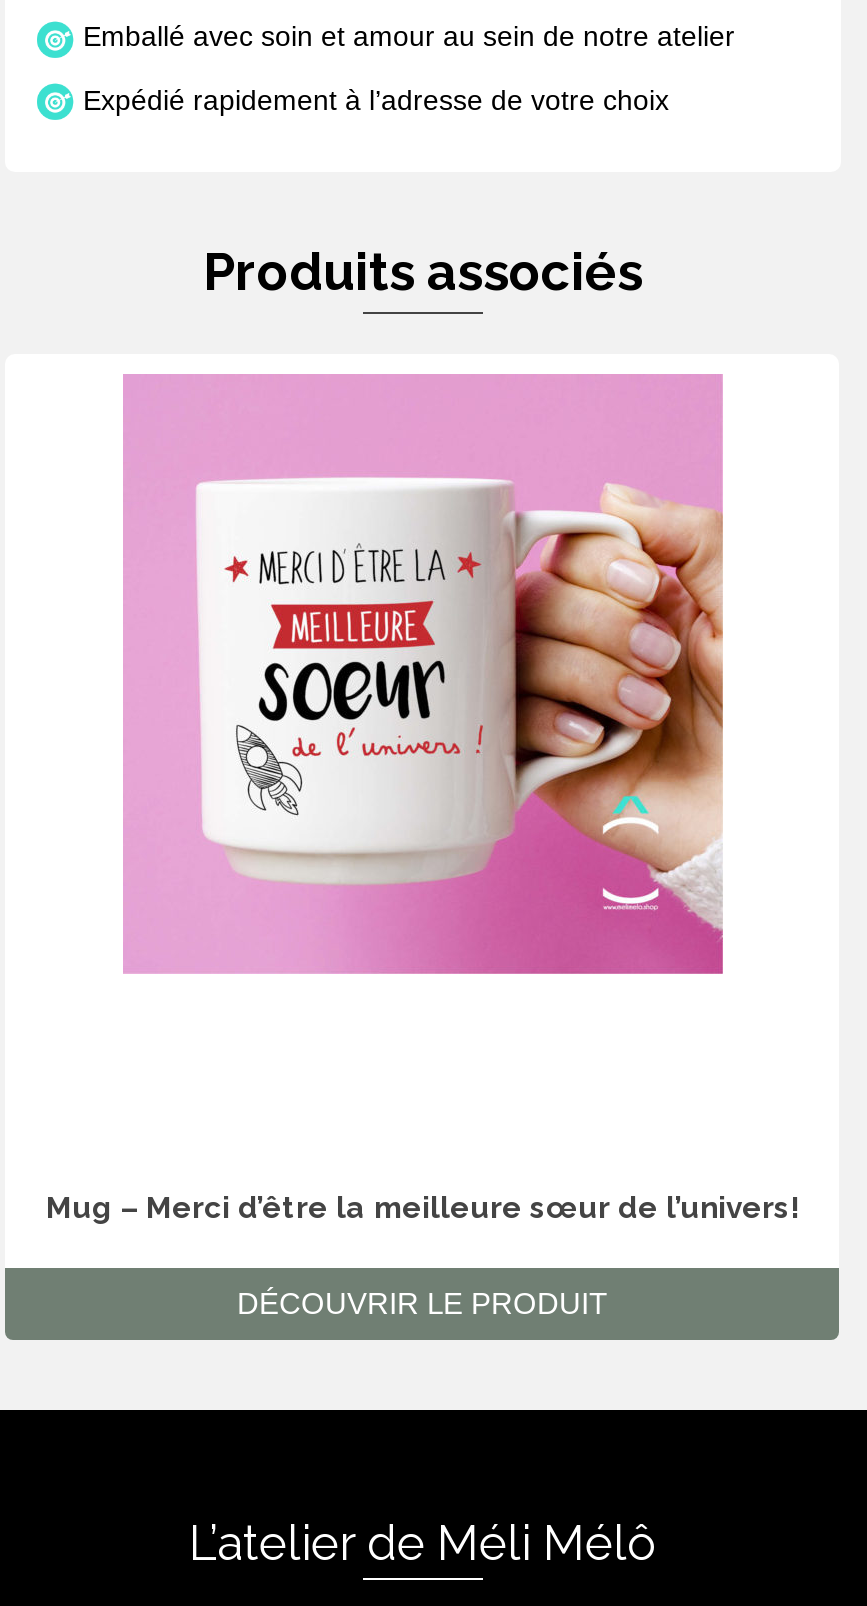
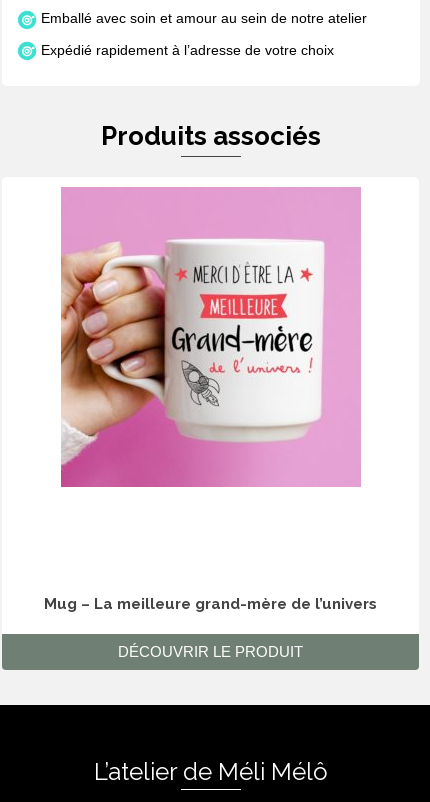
- [image]
+ [image]

- Mug – Merci d’être la meilleure sœur de l’univers!
+ Mug – La meilleure grand-mère de l’univers
